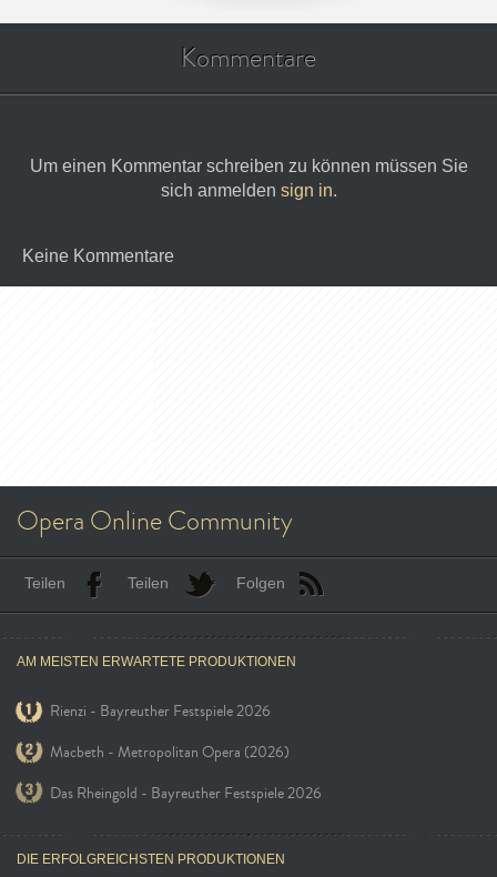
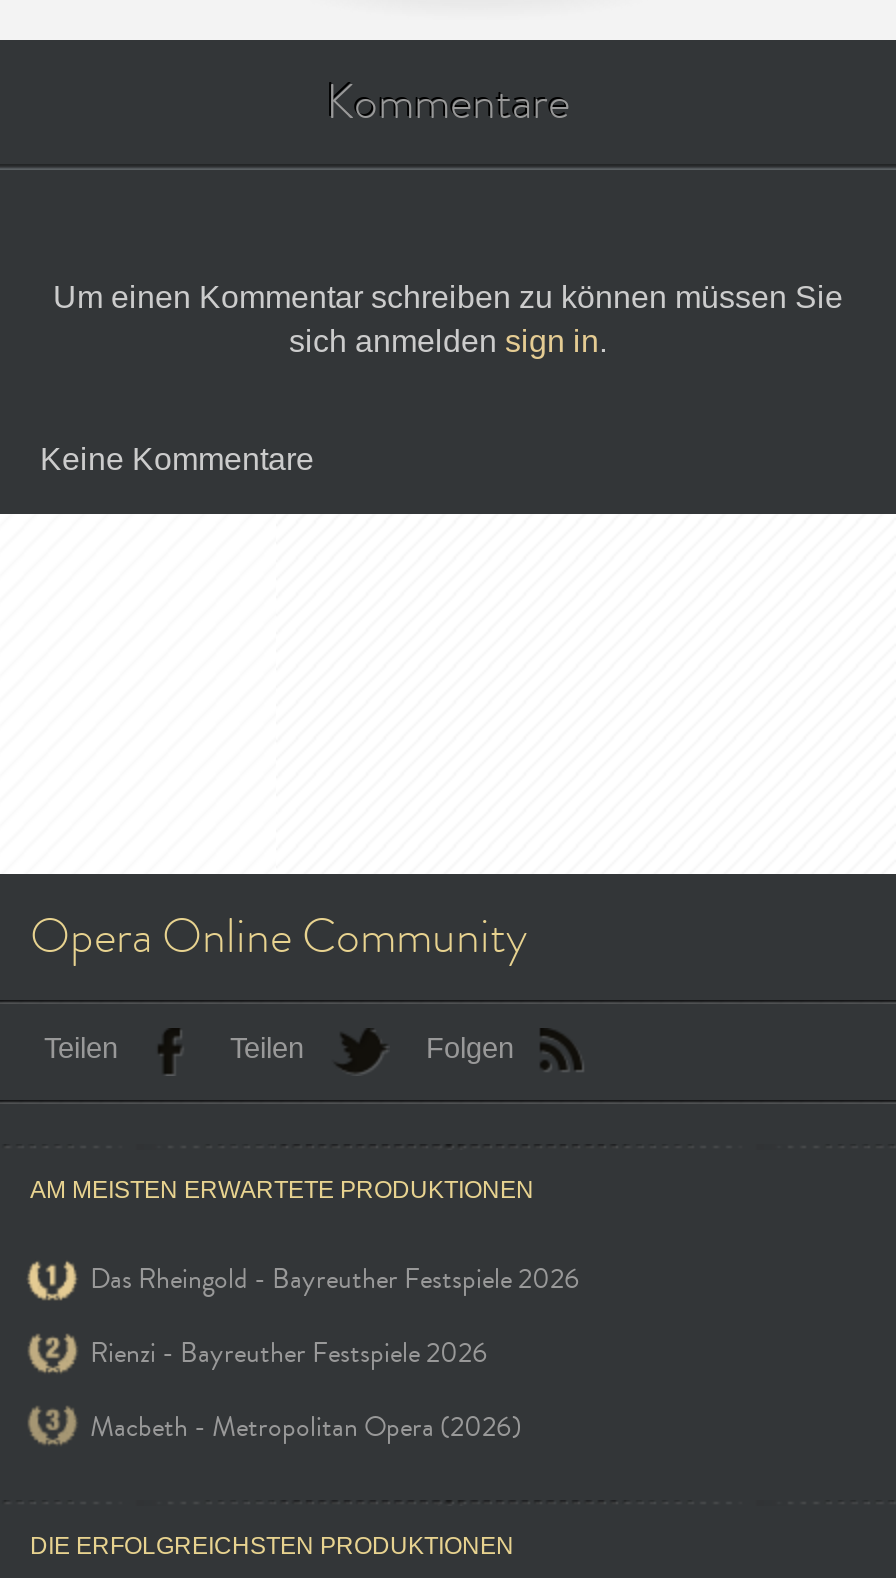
moved down: Rienzi - Bayreuther Festspiele 2026 | Macbeth - Metropolitan Opera (2026)

moved up: Das Rheingold - Bayreuther Festspiele 2026
